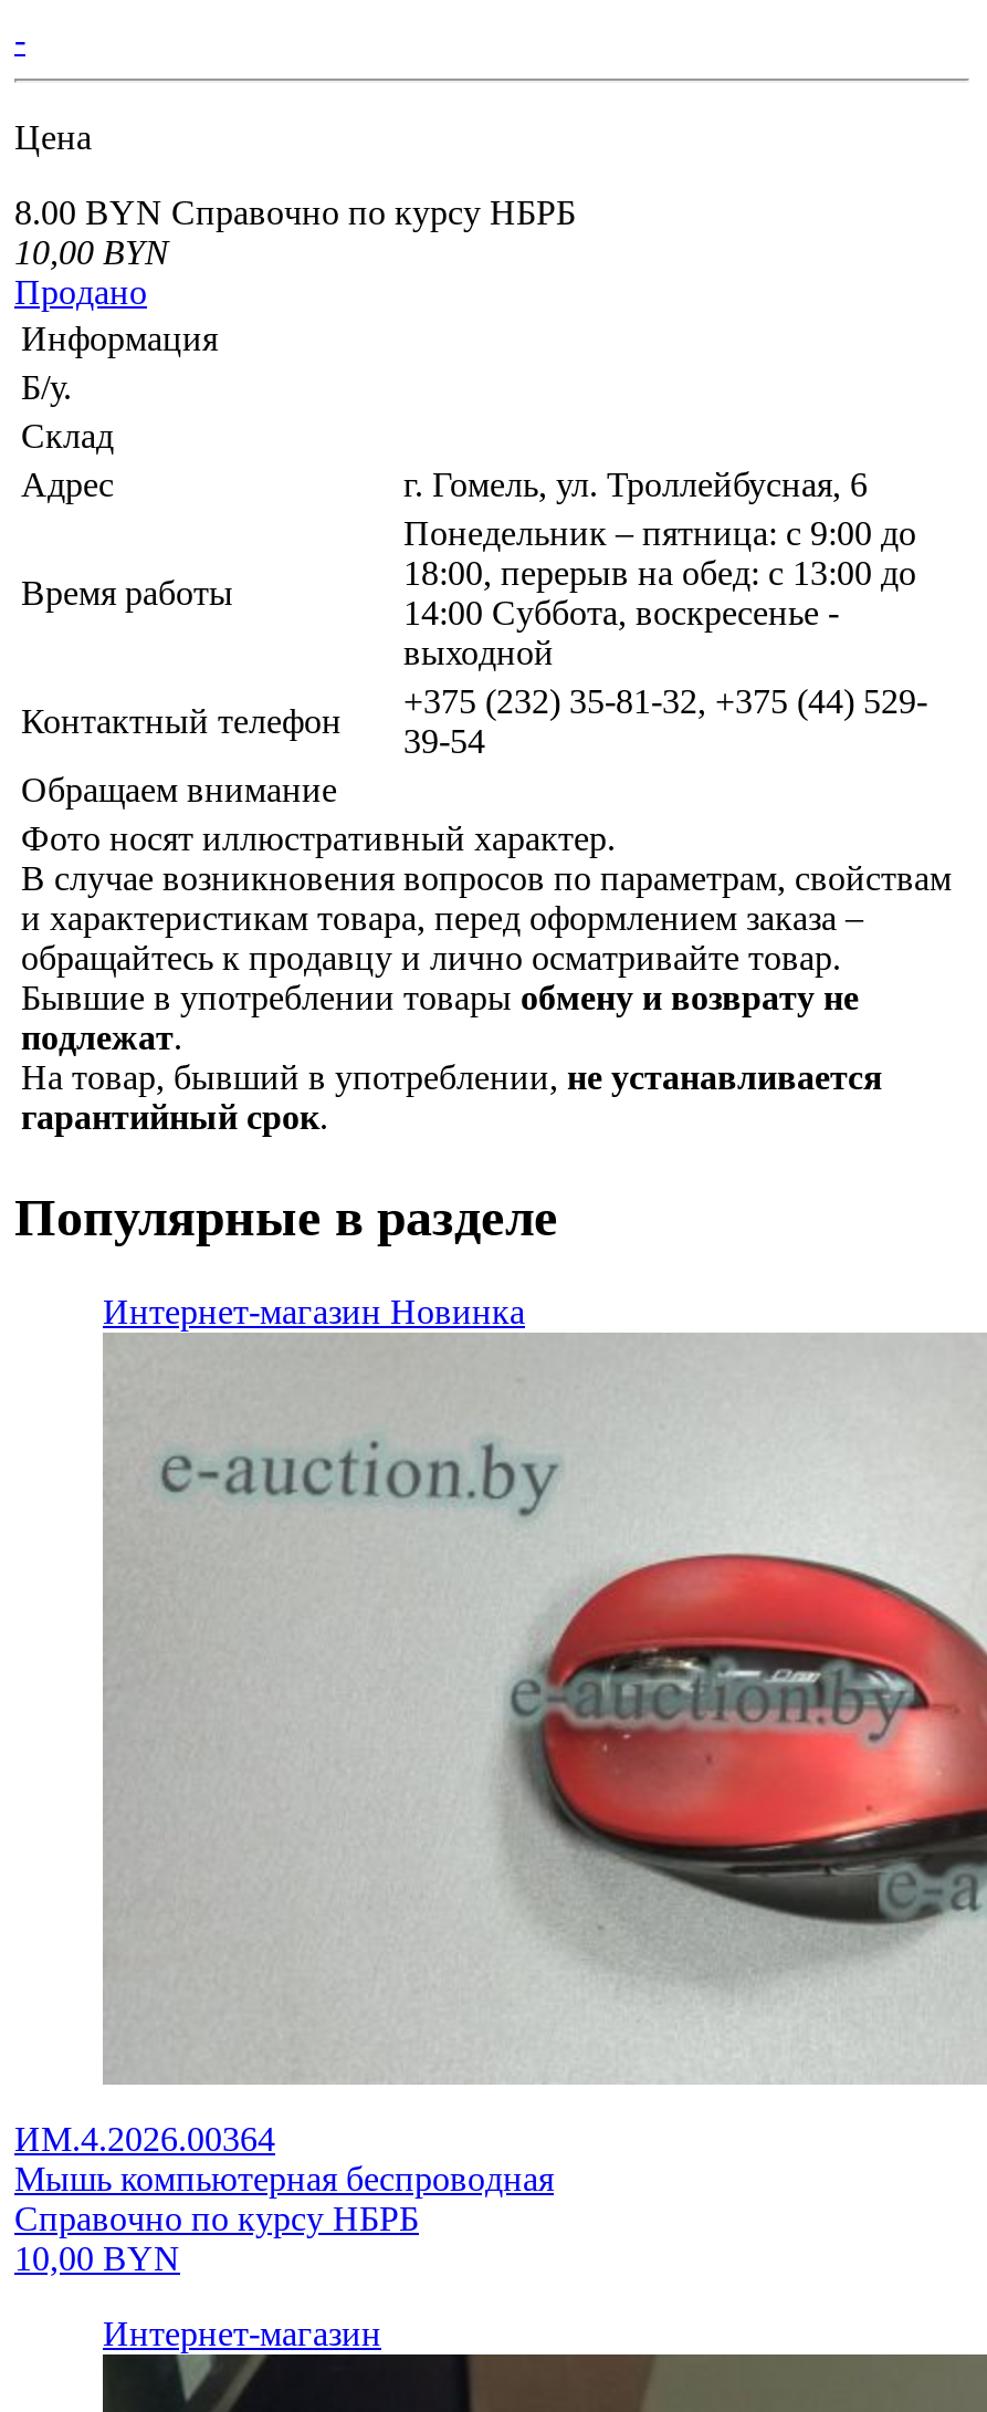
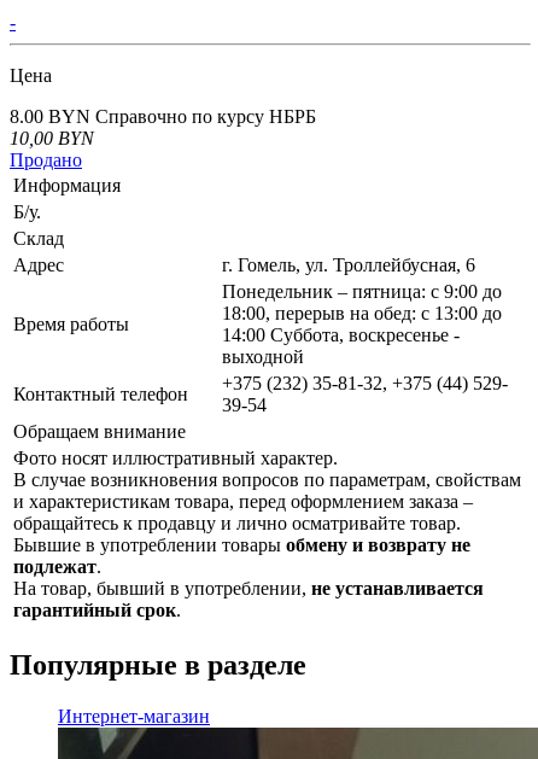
- Интернет-магазин Новинка

- [image]
- ИМ.4.2026.00364
- Мышь компьютерная беспроводная
- Справочно по курсу НБРБ
- 10,00 BYN
